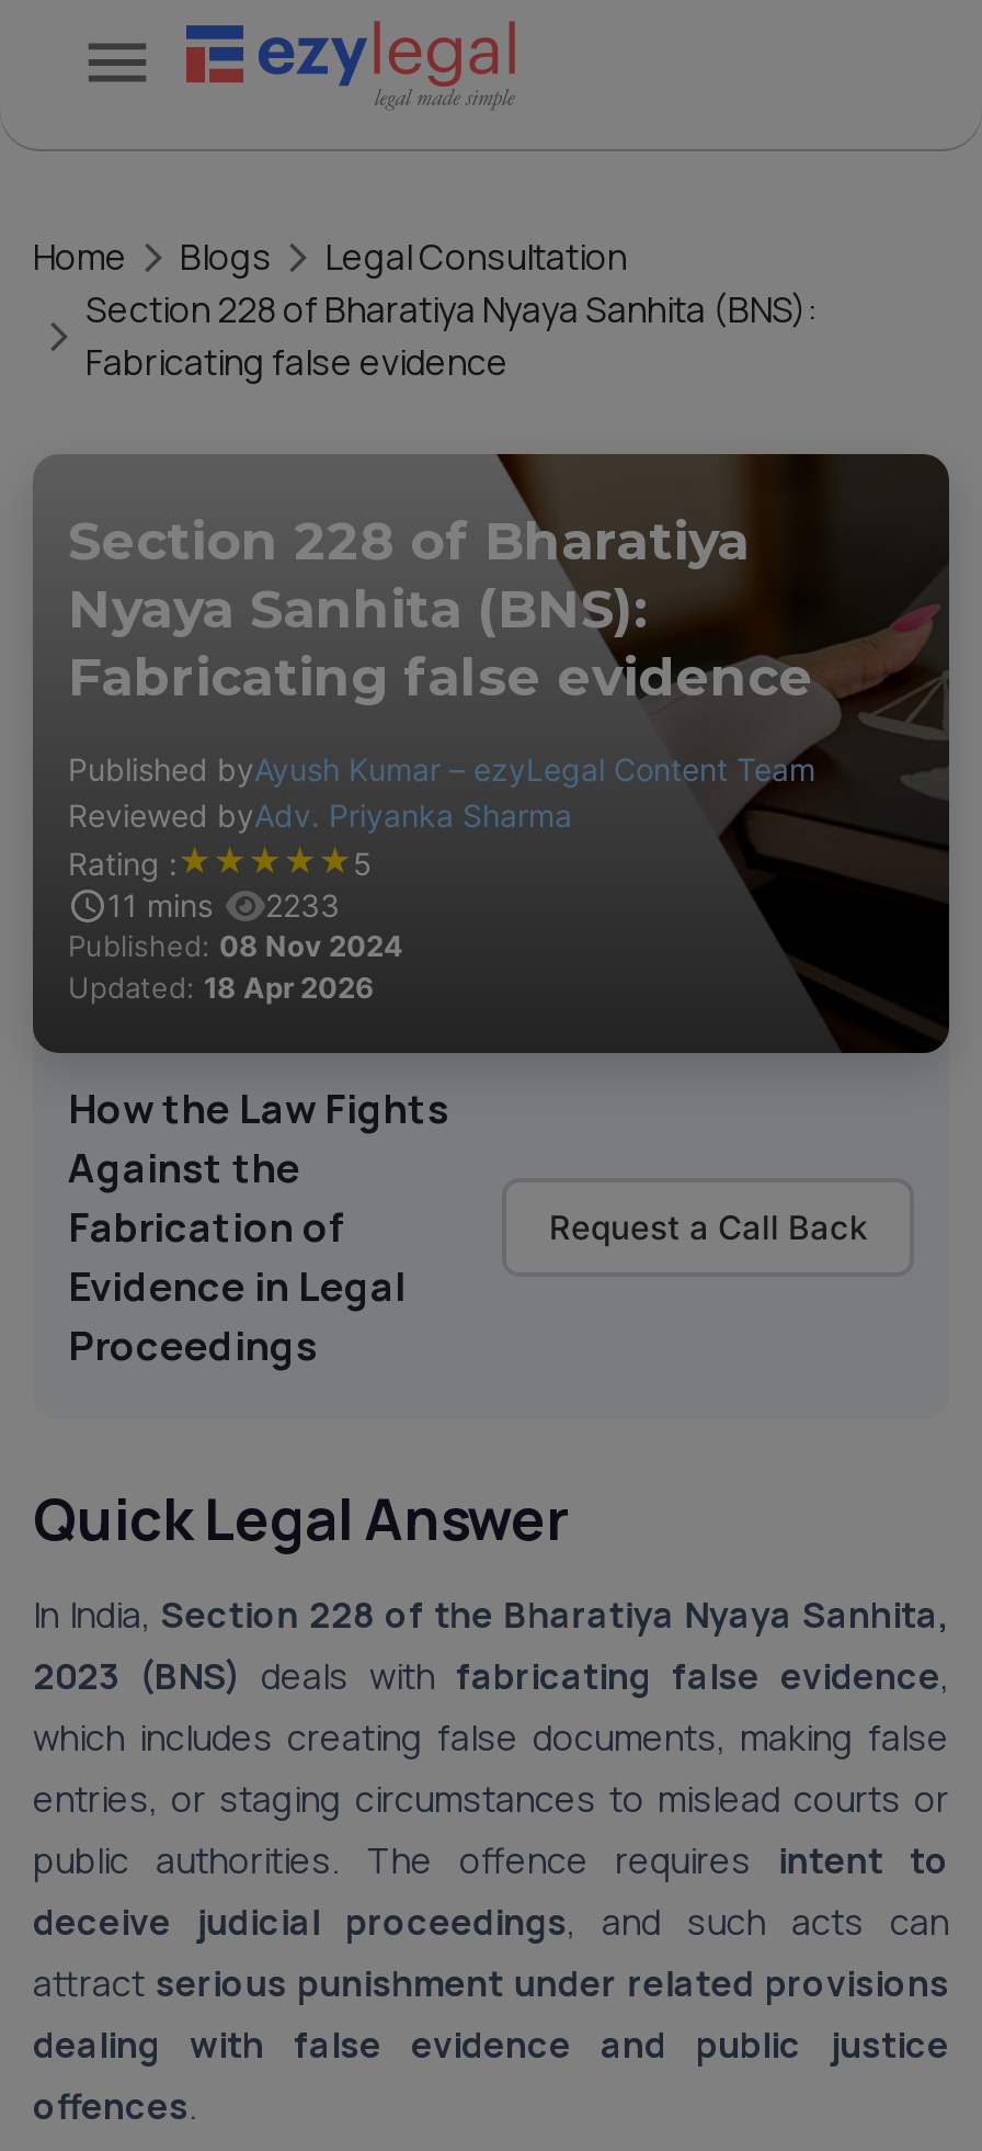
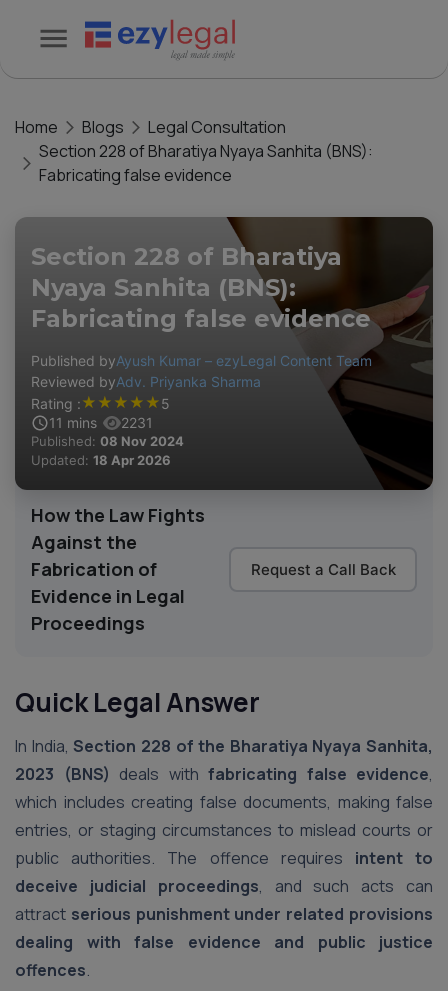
- 11 mins 2233
+ 11 mins 2231
